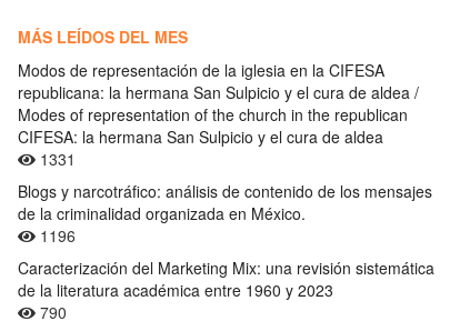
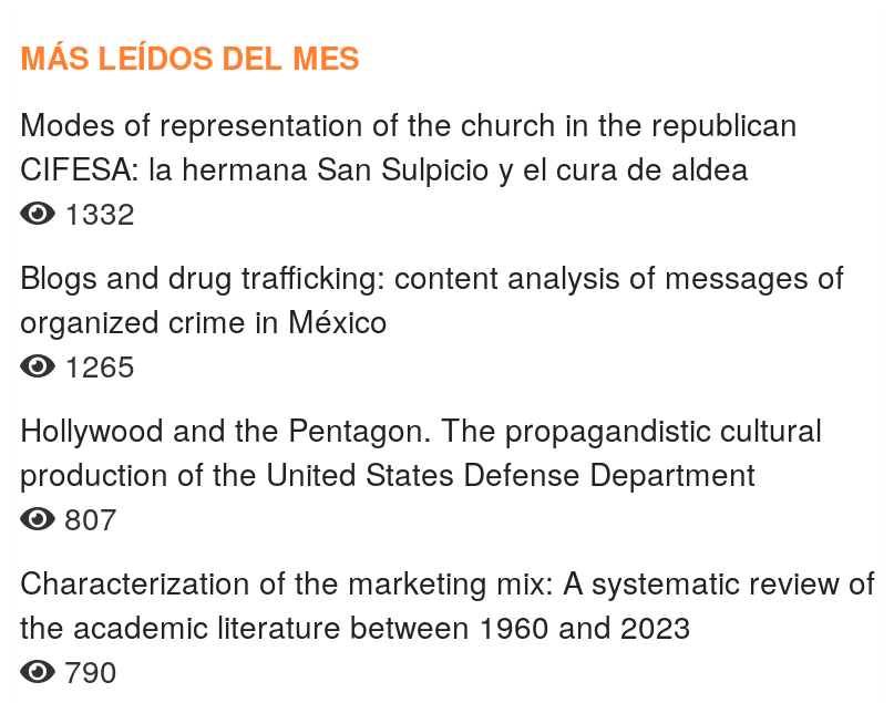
- Modos de representación de la iglesia en la CIFESA
- republicana: la hermana San Sulpicio y el cura de aldea /

moved up: Modes of representation of the church in the republican | CIFESA: la hermana San Sulpicio y el cura de aldea

- 1331
- Blogs y narcotráfico: análisis de contenido de los mensajes
- de la criminalidad organizada en México.
- 1196
- Caracterización del Marketing Mix: una revisión sistemática
- de la literatura académica entre 1960 y 2023
+ 1332
+ Blogs and drug trafficking: content analysis of messages of
+ organized crime in México
+ 1265
+ Hollywood and the Pentagon. The propagandistic cultural
+ production of the United States Defense Department
+ 807
+ Characterization of the marketing mix: A systematic review of
+ the academic literature between 1960 and 2023
